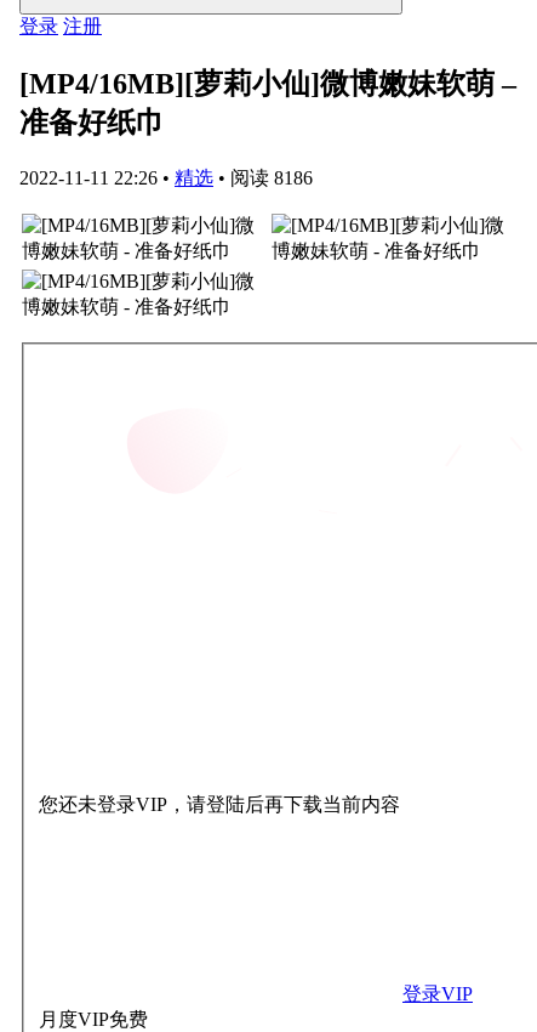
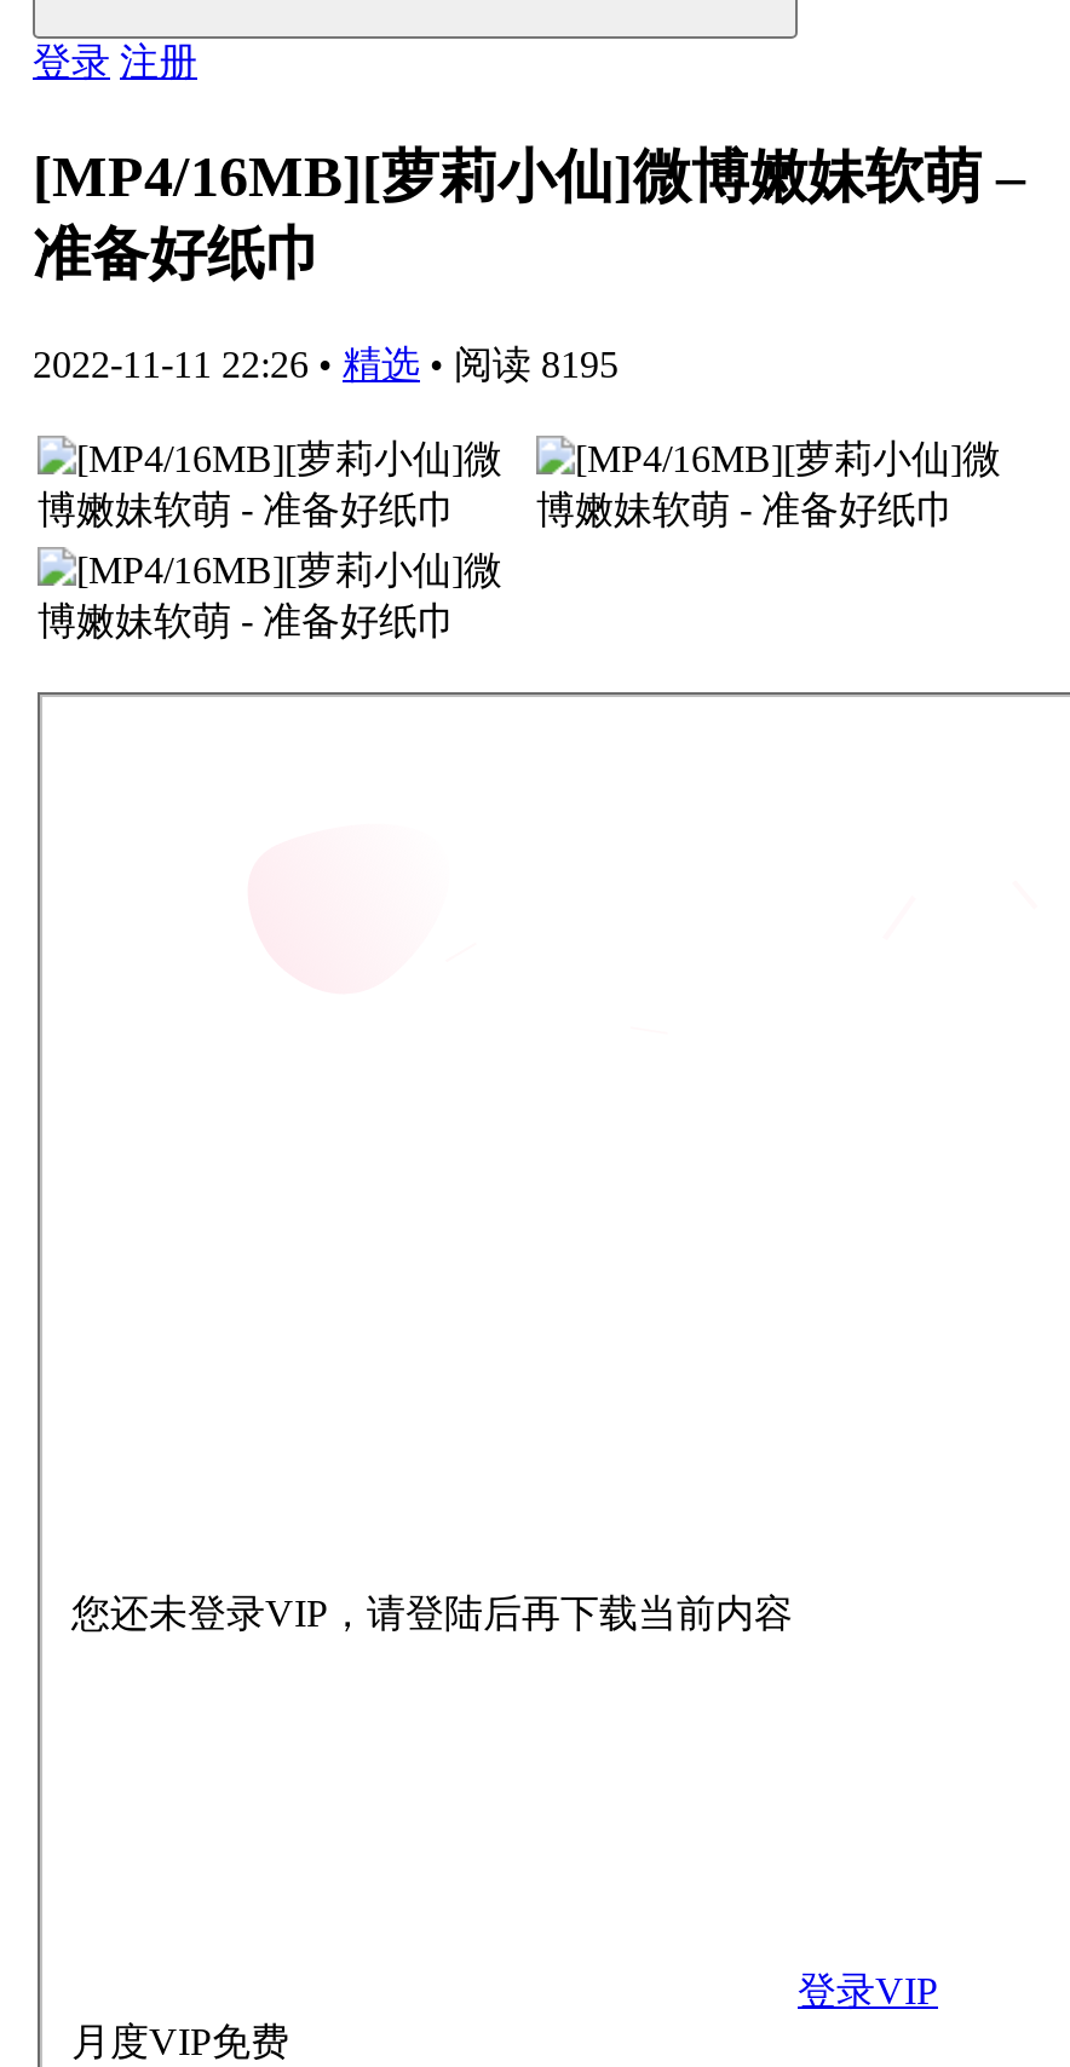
- 2022-11-11 22:26 • 精选 • 阅读 8186
+ 2022-11-11 22:26 • 精选 • 阅读 8195
